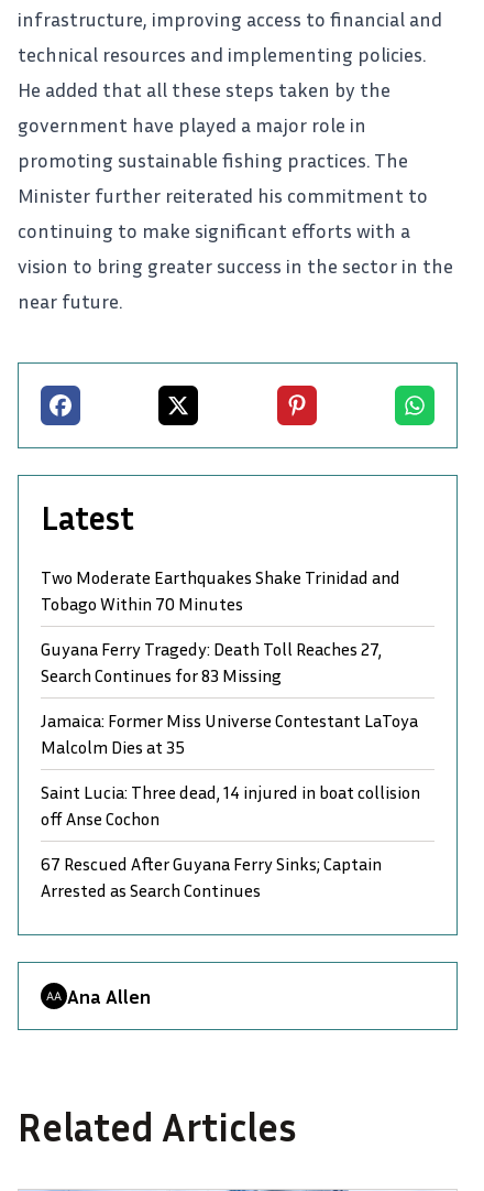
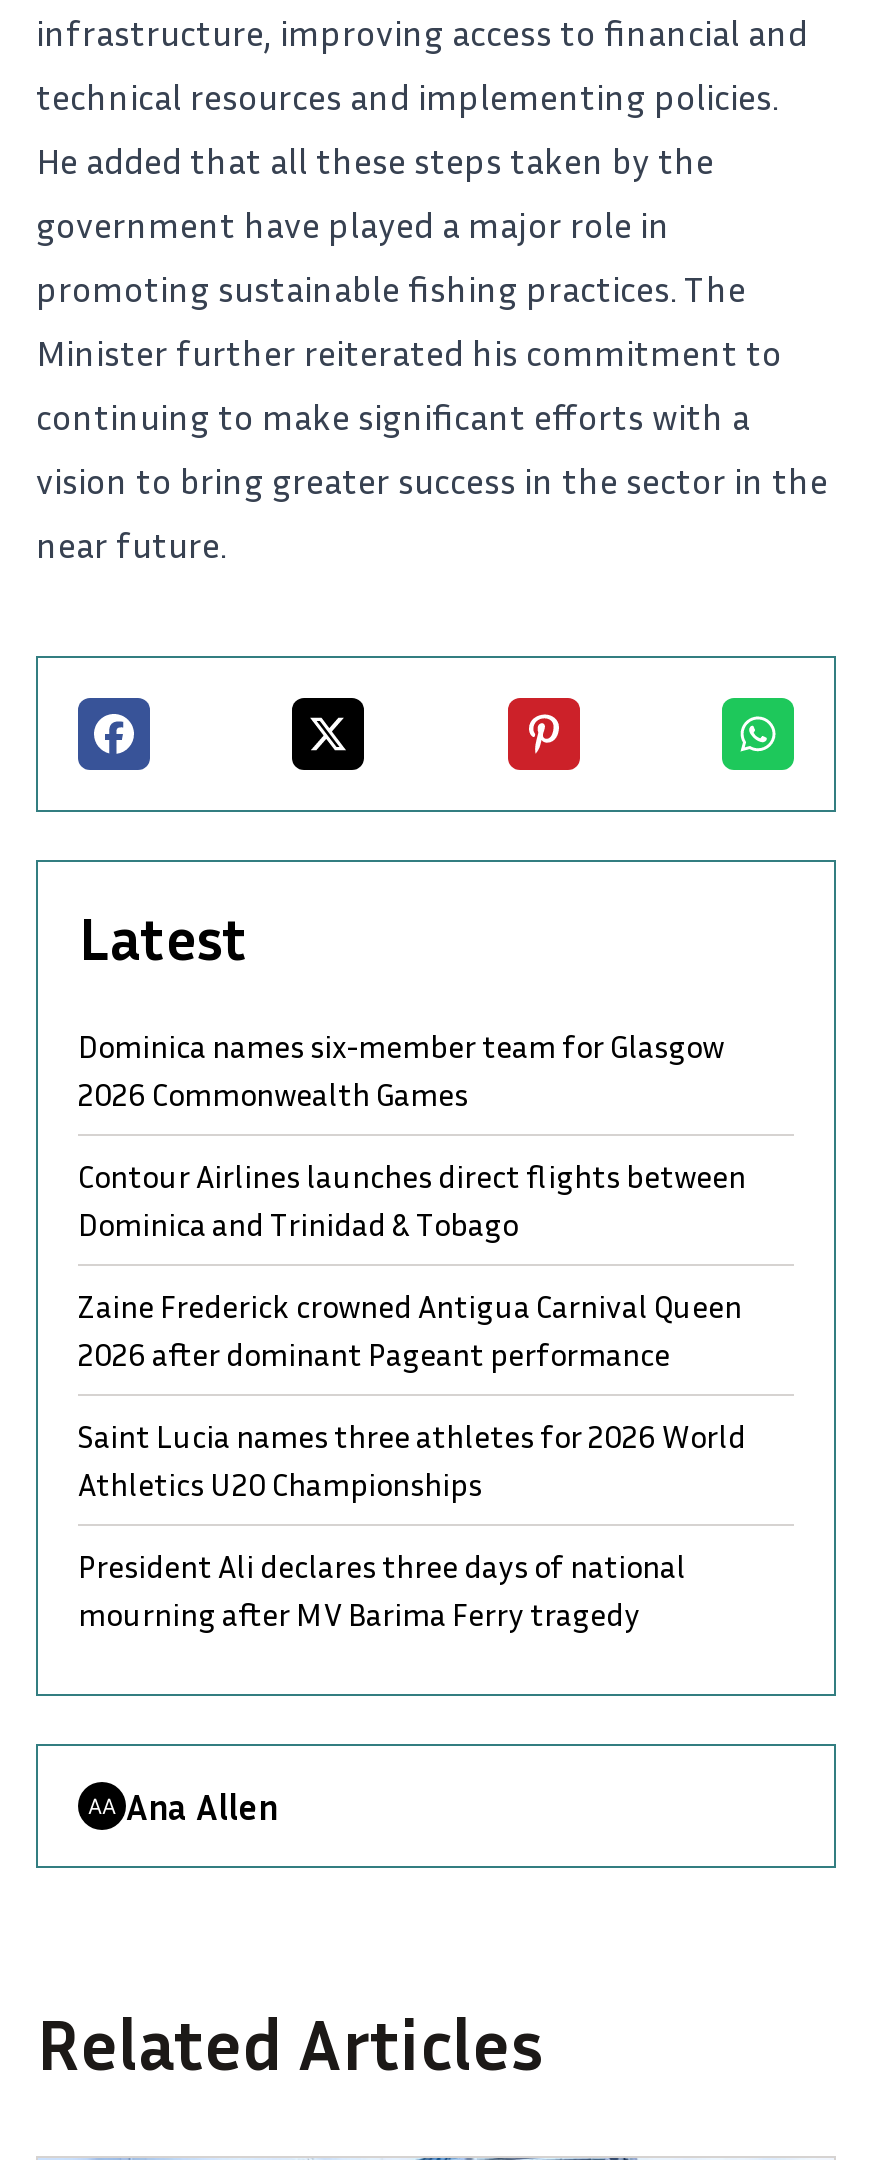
- Two Moderate Earthquakes Shake Trinidad and
- Tobago Within 70 Minutes
+ Dominica names six-member team for Glasgow
+ 2026 Commonwealth Games

- Guyana Ferry Tragedy: Death Toll Reaches 27,
- Search Continues for 83 Missing
+ Contour Airlines launches direct flights between
+ Dominica and Trinidad & Tobago

- Jamaica: Former Miss Universe Contestant LaToya
- Malcolm Dies at 35
+ Zaine Frederick crowned Antigua Carnival Queen
+ 2026 after dominant Pageant performance

- Saint Lucia: Three dead, 14 injured in boat collision
- off Anse Cochon
+ Saint Lucia names three athletes for 2026 World
+ Athletics U20 Championships

- 67 Rescued After Guyana Ferry Sinks; Captain
- Arrested as Search Continues
+ President Ali declares three days of national
+ mourning after MV Barima Ferry tragedy
